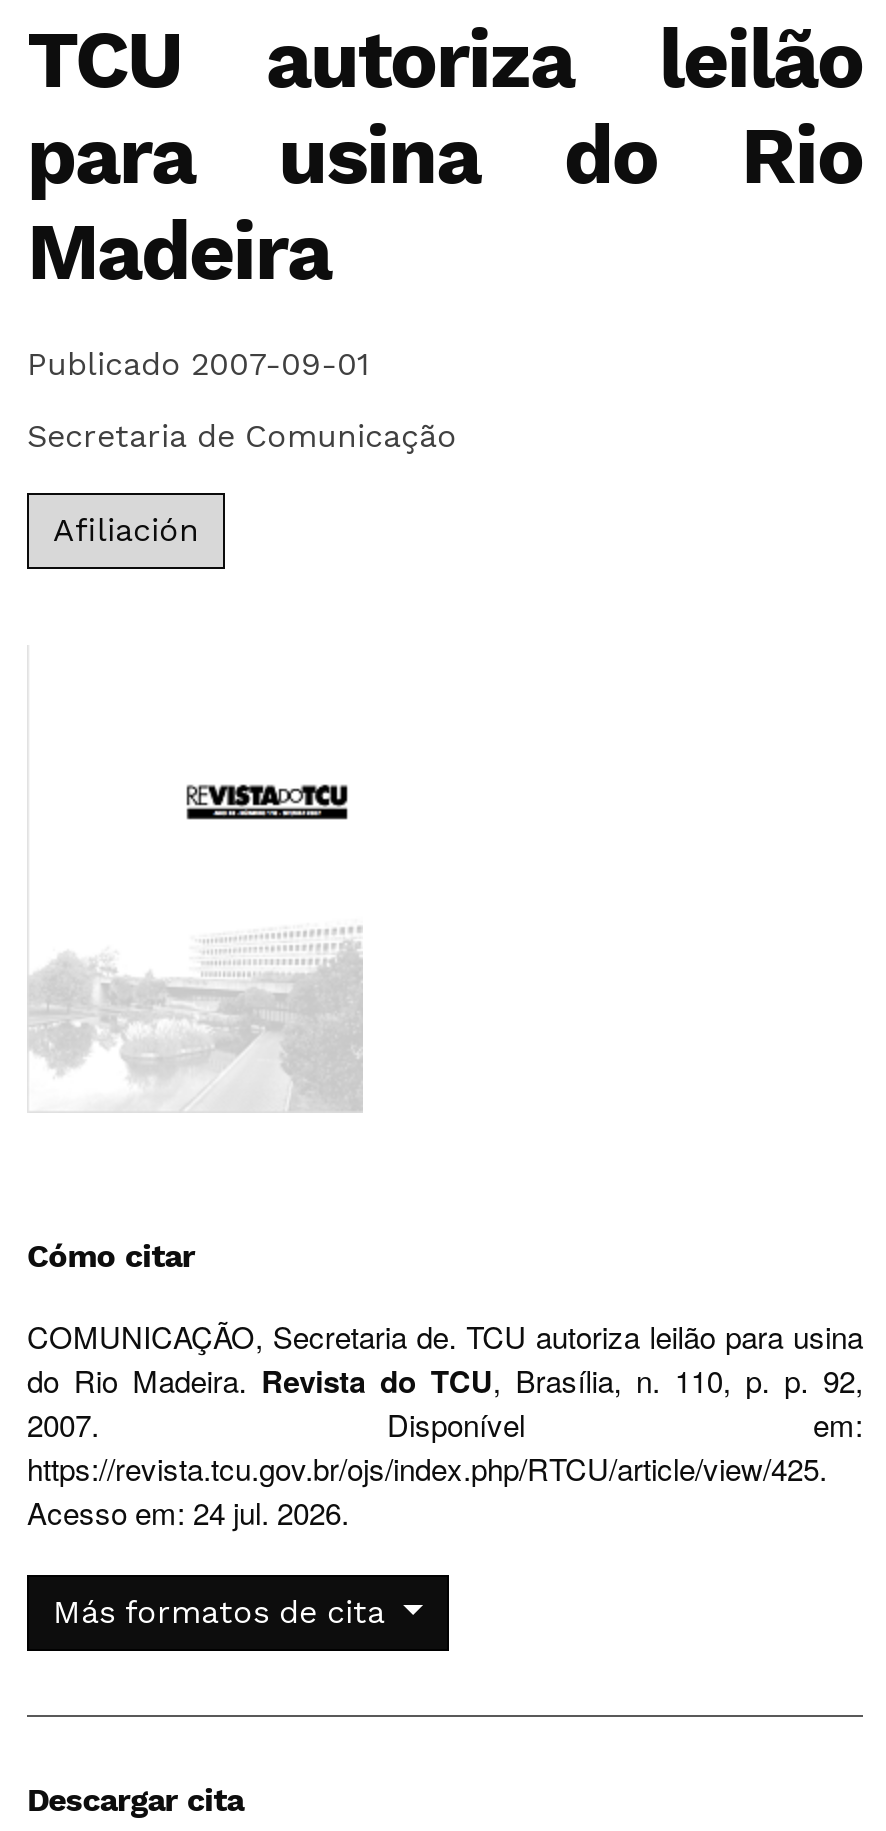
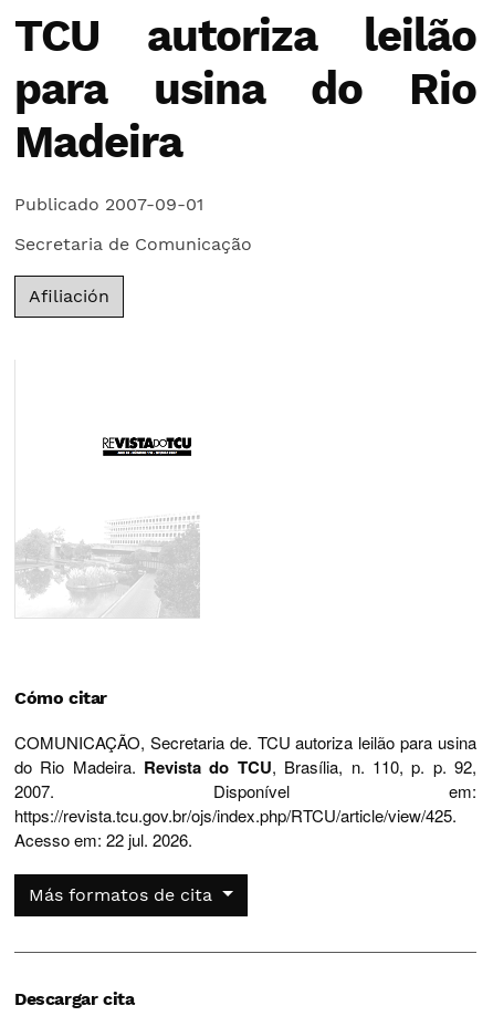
- Acesso em: 24 jul. 2026.
+ Acesso em: 22 jul. 2026.
